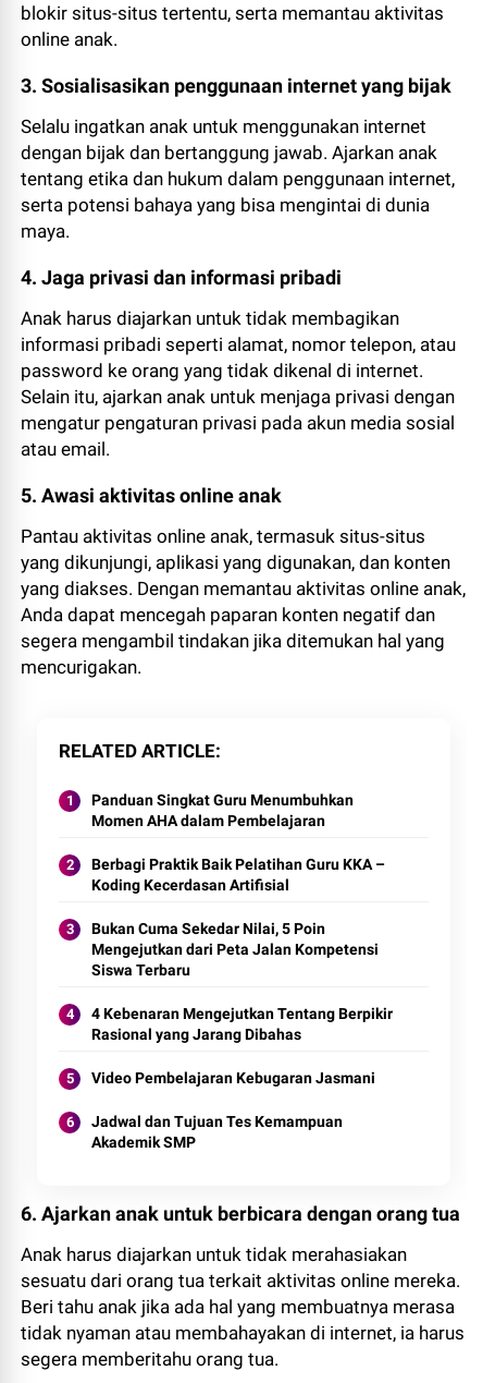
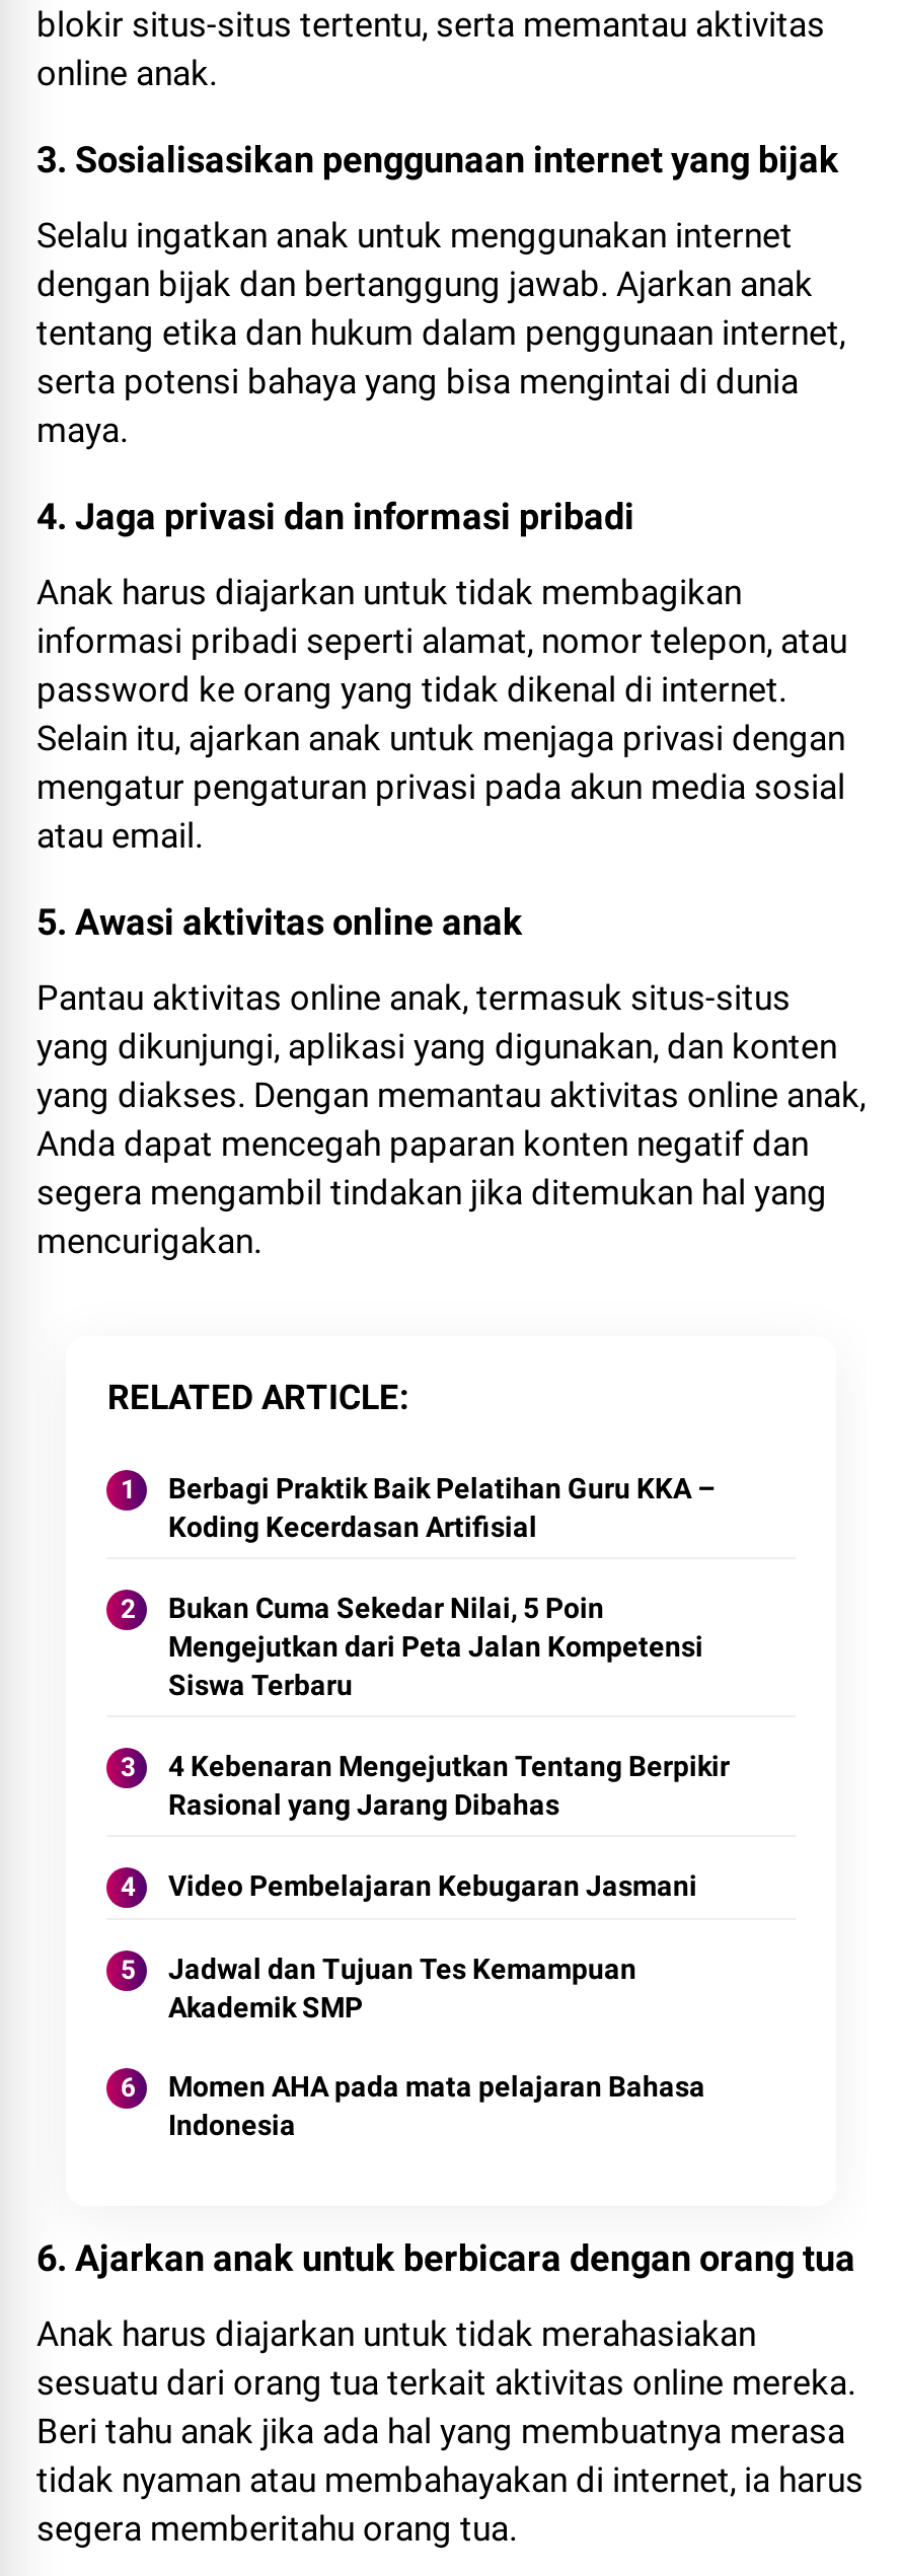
- Panduan Singkat Guru Menumbuhkan
- Momen AHA dalam Pembelajaran

moved up: Berbagi Praktik Baik Pelatihan Guru KKA – | Koding Kecerdasan Artifisial | Bukan Cuma Sekedar Nilai, 5 Poin | ... | Jadwal dan Tujuan Tes Kemampuan | Akademik SMP

+ Momen AHA pada mata pelajaran Bahasa
+ Indonesia
